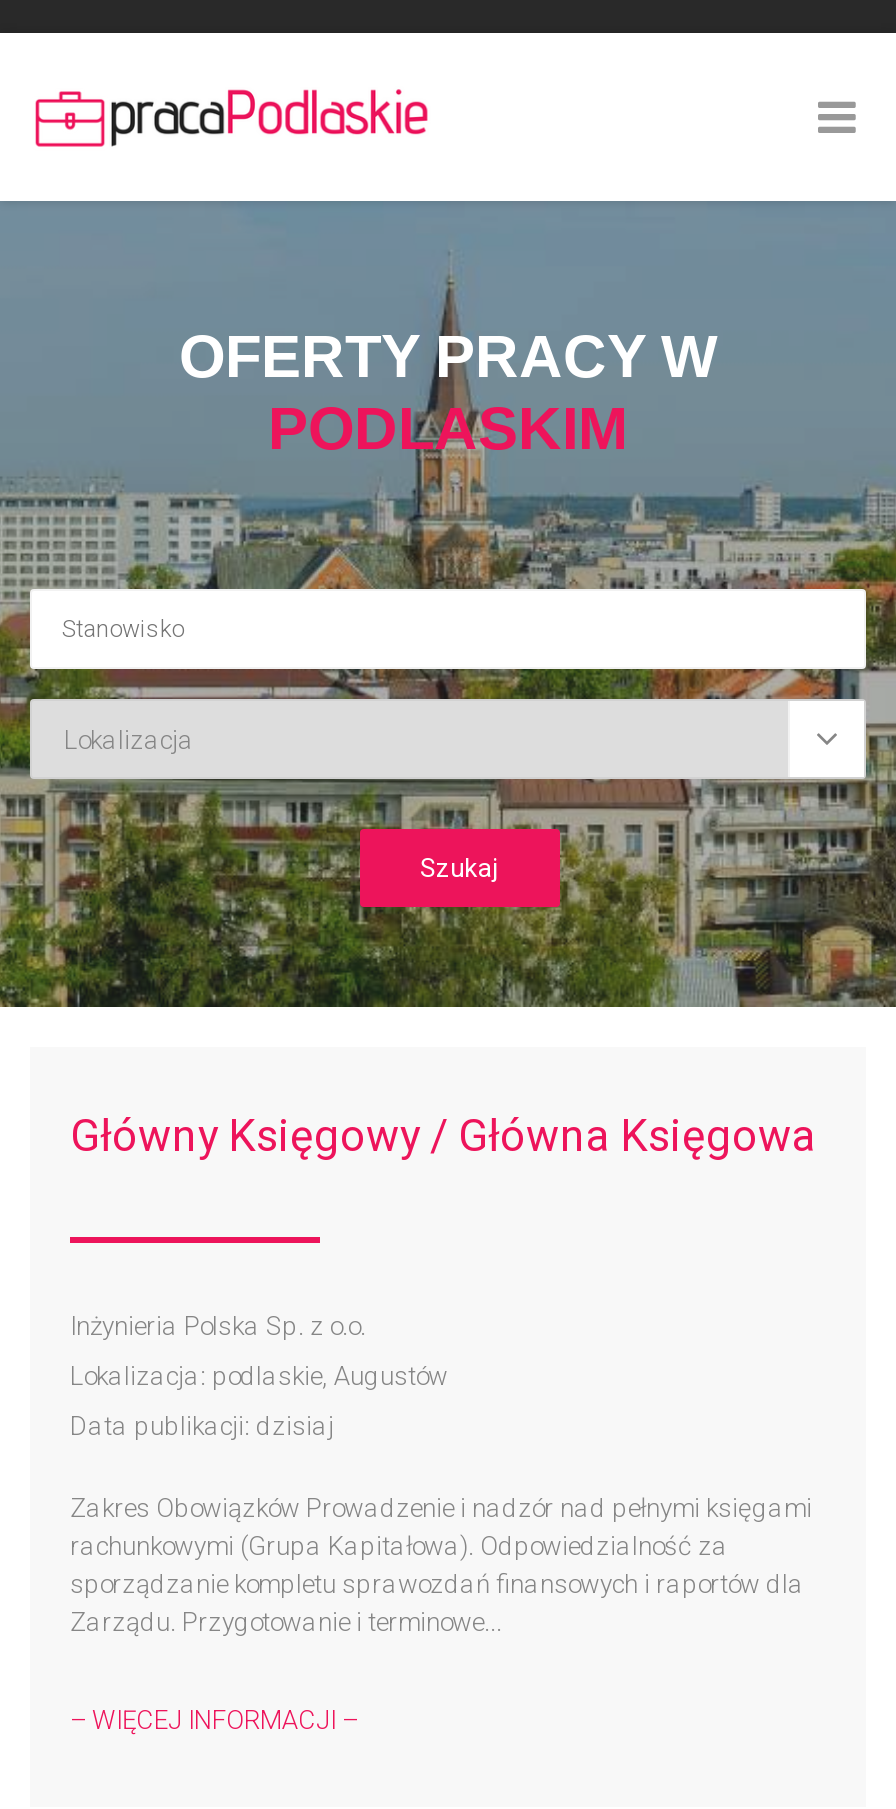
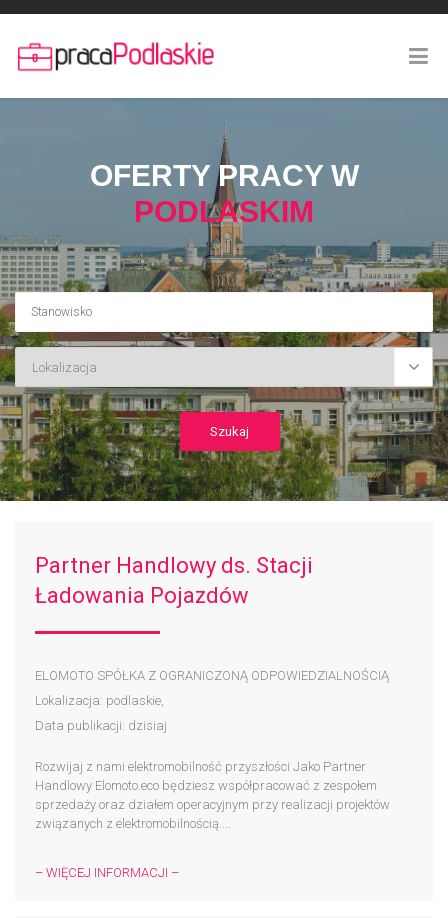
- Główny Księgowy / Główna Księgowa
+ Partner Handlowy ds. Stacji
+ Ładowania Pojazdów

- Inżynieria Polska Sp. z o.o.
+ ELOMOTO SPÓŁKA Z OGRANICZONĄ ODPOWIEDZIALNOŚCIĄ

- Lokalizacja: podlaskie, Augustów
+ Lokalizacja: podlaskie,

- Zakres Obowiązków Prowadzenie i nadzór nad pełnymi księgami
- rachunkowymi (Grupa Kapitałowa). Odpowiedzialność za
- sporządzanie kompletu sprawozdań finansowych i raportów dla
- Zarządu. Przygotowanie i terminowe...
+ Rozwijaj z nami elektromobilność przyszłości Jako Partner
+ Handlowy Elomoto.eco będziesz współpracować z zespołem
+ sprzedaży oraz działem operacyjnym przy realizacji projektów
+ związanych z elektromobilnością....
